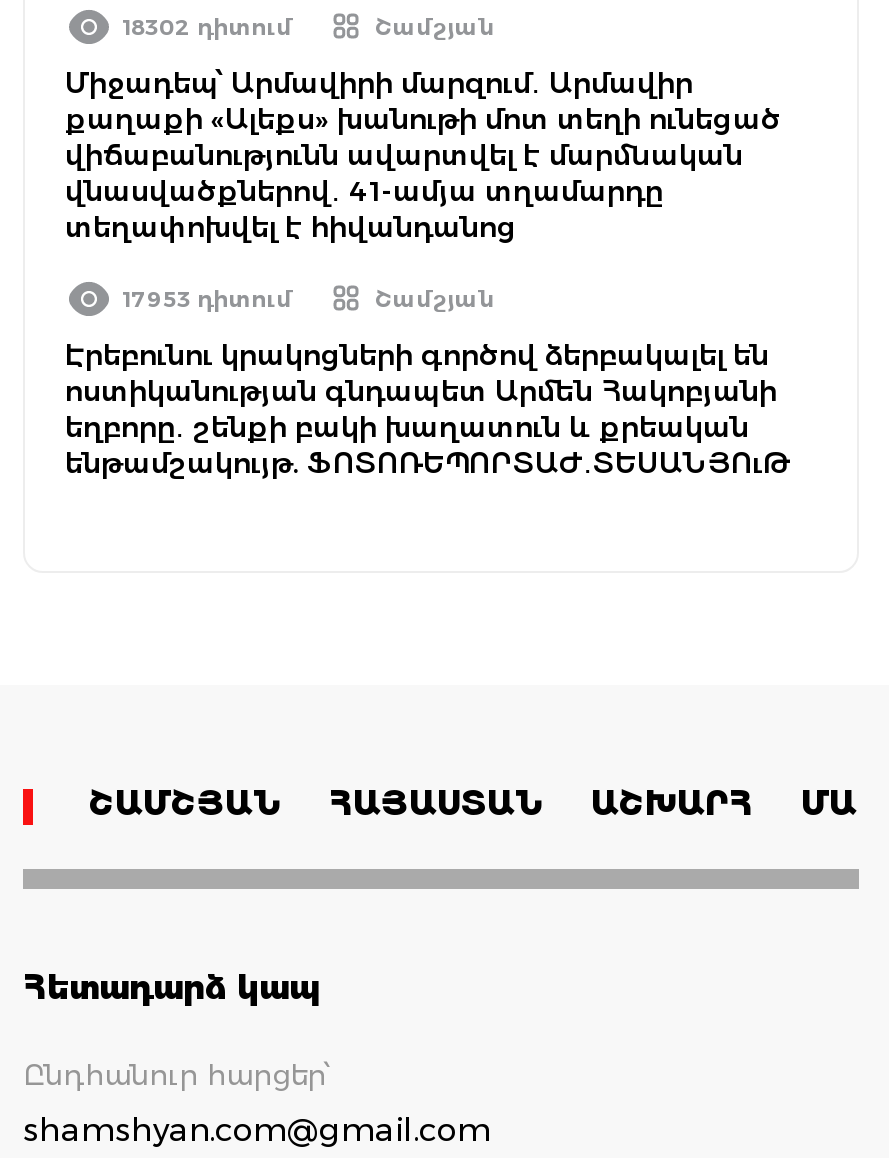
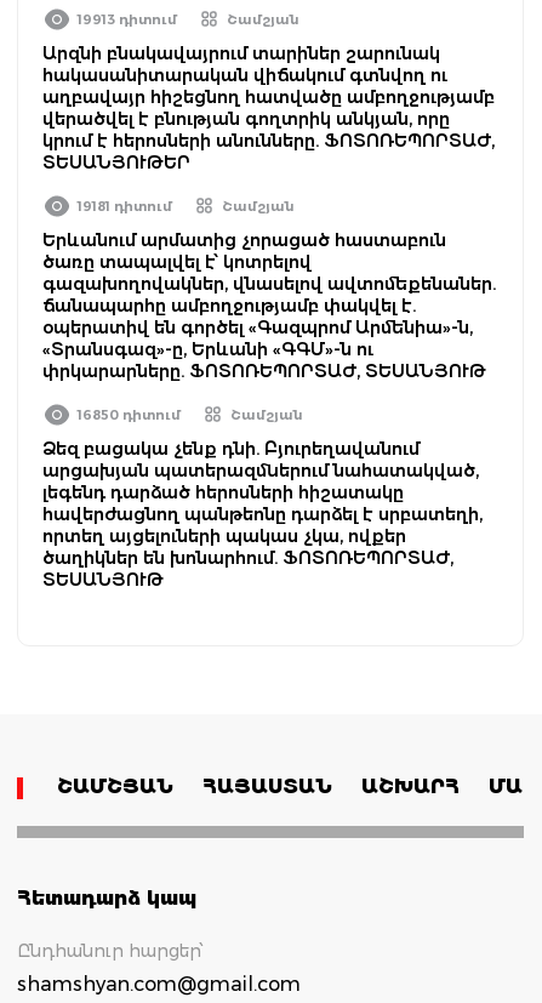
- 18302 դիտում
+ 19913 դիտում

- Միջադեպ՝ Արմավիրի մարզում․ Արմավիր
- քաղաքի «Ալեքս» խանութի մոտ տեղի ունեցած
- վիճաբանությունն ավարտվել է մարմնական
- վնասվածքներով․ 41-ամյա տղամարդը
- տեղափոխվել է հիվանդանոց
+ Արզնի բնակավայրում տարիներ շարունակ
+ հակասանիտարական վիճակում գտնվող ու
+ աղբավայր հիշեցնող հատվածը ամբողջությամբ
+ վերածվել է բնության գողտրիկ անկյան, որը
+ կրում է հերոսների անունները. ՖՈՏՈՌԵՊՈՐՏԱԺ,
+ ՏԵՍԱՆՅՈՒԹԵՐ

- 17953 դիտում
+ 19181 դիտում

- Էրեբունու կրակոցների գործով ձերբակալել են
- ոստիկանության գնդապետ Արմեն Հակոբյանի
- եղբորը․ շենքի բակի խաղատուն և քրեական
- ենթամշակույթ. ՖՈՏՈՌԵՊՈՐՏԱԺ․ՏԵՍԱՆՅՈւԹ
+ Երևանում արմատից չորացած հաստաբուն
+ ծառը տապալվել է՝ կոտրելով
+ գազախողովակներ, վնասելով ավտոմեքենաներ.
+ ճանապարհը ամբողջությամբ փակվել է.
+ օպերատիվ են գործել «Գազպրոմ Արմենիա»-ն,
+ «Տրանսգազ»-ը, Երևանի «ԳԳՄ»-ն ու
+ փրկարարները. ՖՈՏՈՌԵՊՈՐՏԱԺ, ՏԵՍԱՆՅՈՒԹ
+ 16850 դիտում
+ Շամշյան
+ Ձեզ բացակա չենք դնի. Բյուրեղավանում
+ արցախյան պատերազմներում նահատակված,
+ լեգենդ դարձած հերոսների հիշատակը
+ հավերժացնող պանթեոնը դարձել է սրբատեղի,
+ որտեղ այցելուների պակաս չկա, ովքեր
+ ծաղիկներ են խոնարհում. ՖՈՏՈՌԵՊՈՐՏԱԺ,
+ ՏԵՍԱՆՅՈՒԹ
